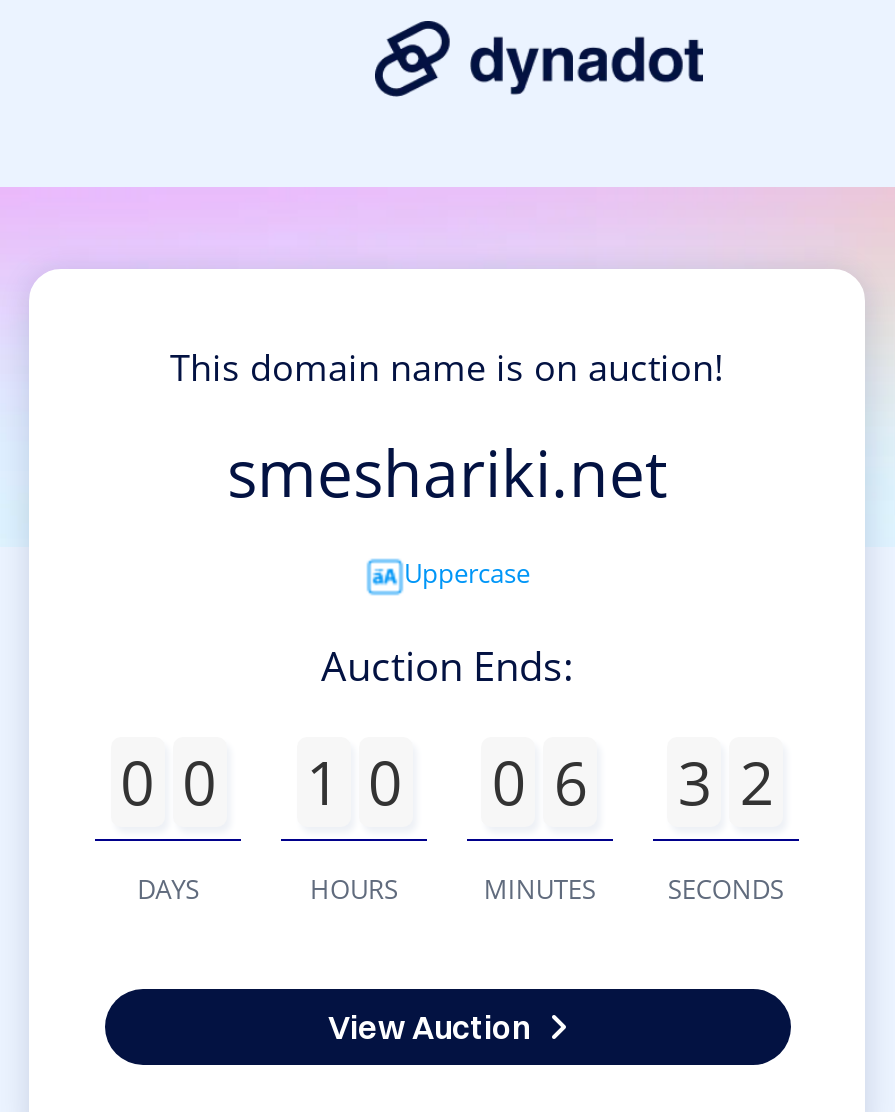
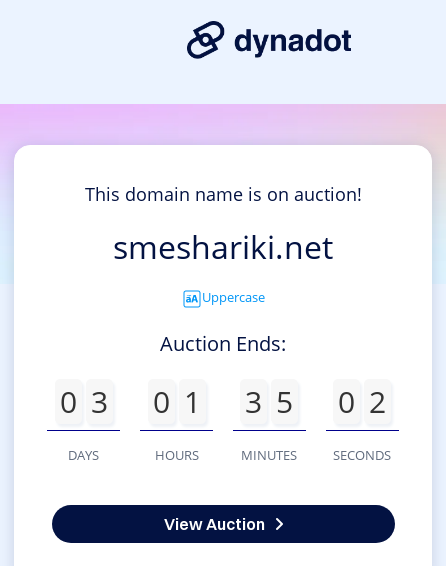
- 0 0
+ 0 3

- 1 0
+ 0 1

- 0 6
+ 3 5

- 3 2
+ 0 2
